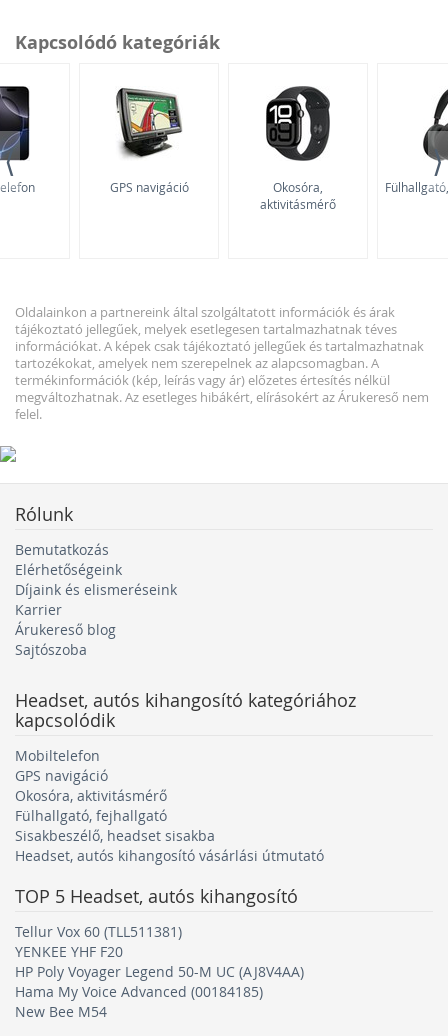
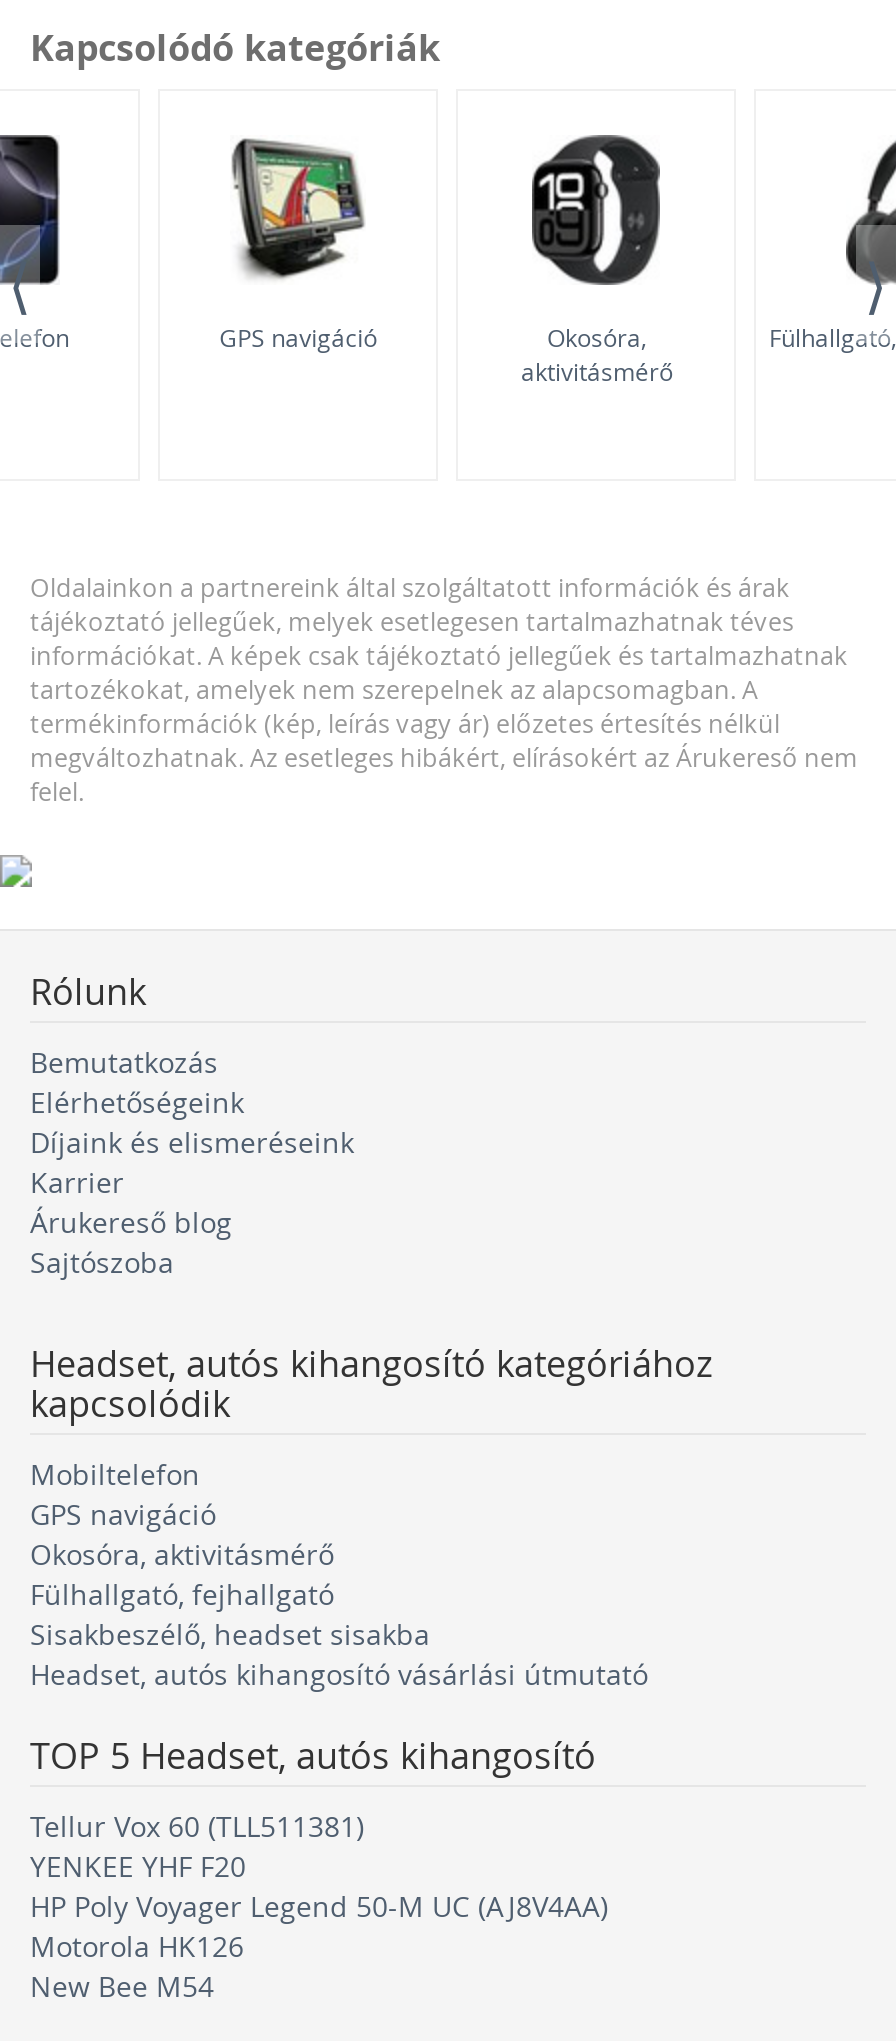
- Hama My Voice Advanced (00184185)
+ Motorola HK126
